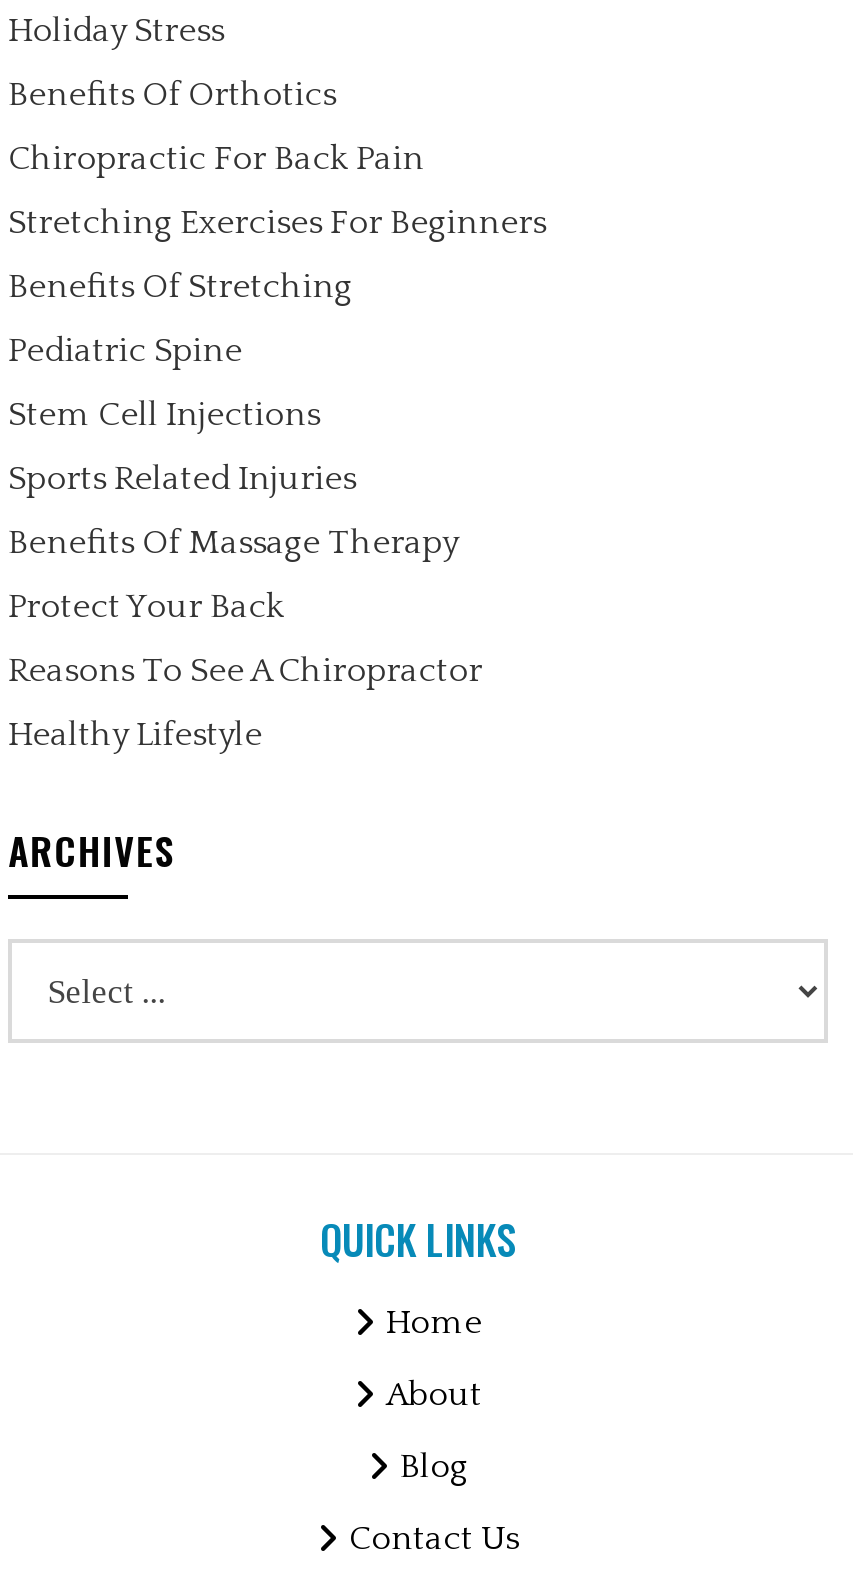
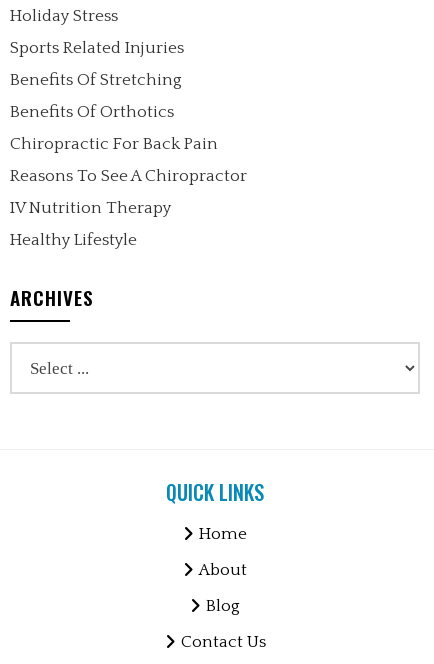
moved down: Benefits Of Orthotics | Chiropractic For Back Pain

- Stretching Exercises For Beginners
- Pediatric Spine
- Stem Cell Injections
- Benefits Of Massage Therapy
- Protect Your Back

moved up: Sports Related Injuries | Benefits Of Stretching

moved up: Reasons To See A Chiropractor

+ IV Nutrition Therapy
